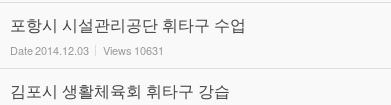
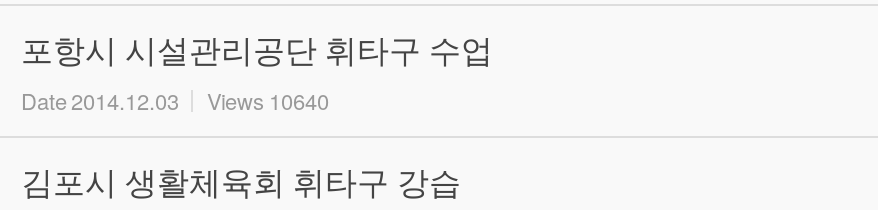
- Date 2014.12.03 Views 10631
+ Date 2014.12.03 Views 10640
